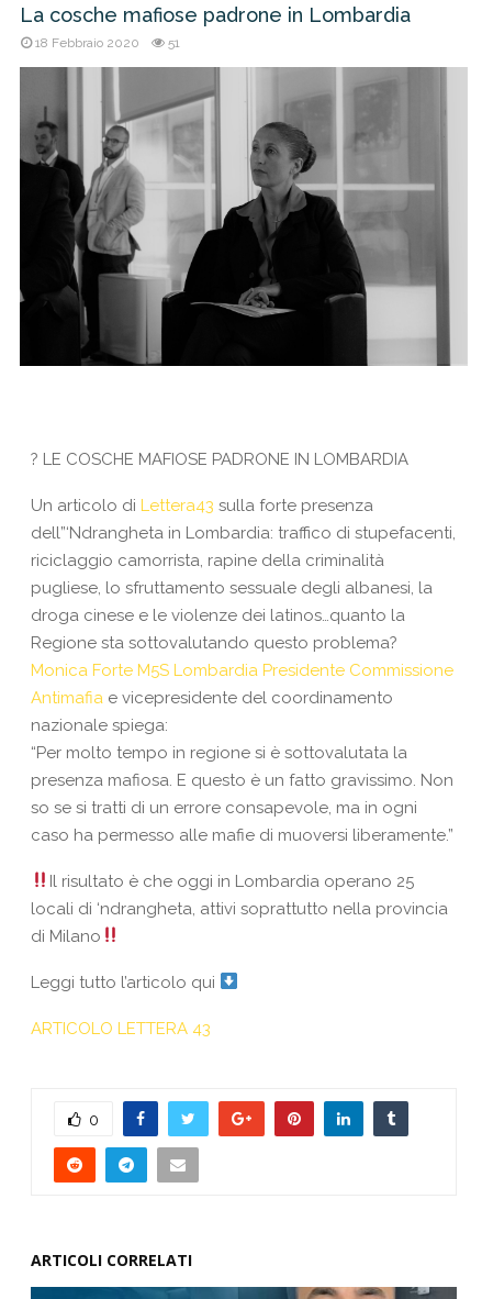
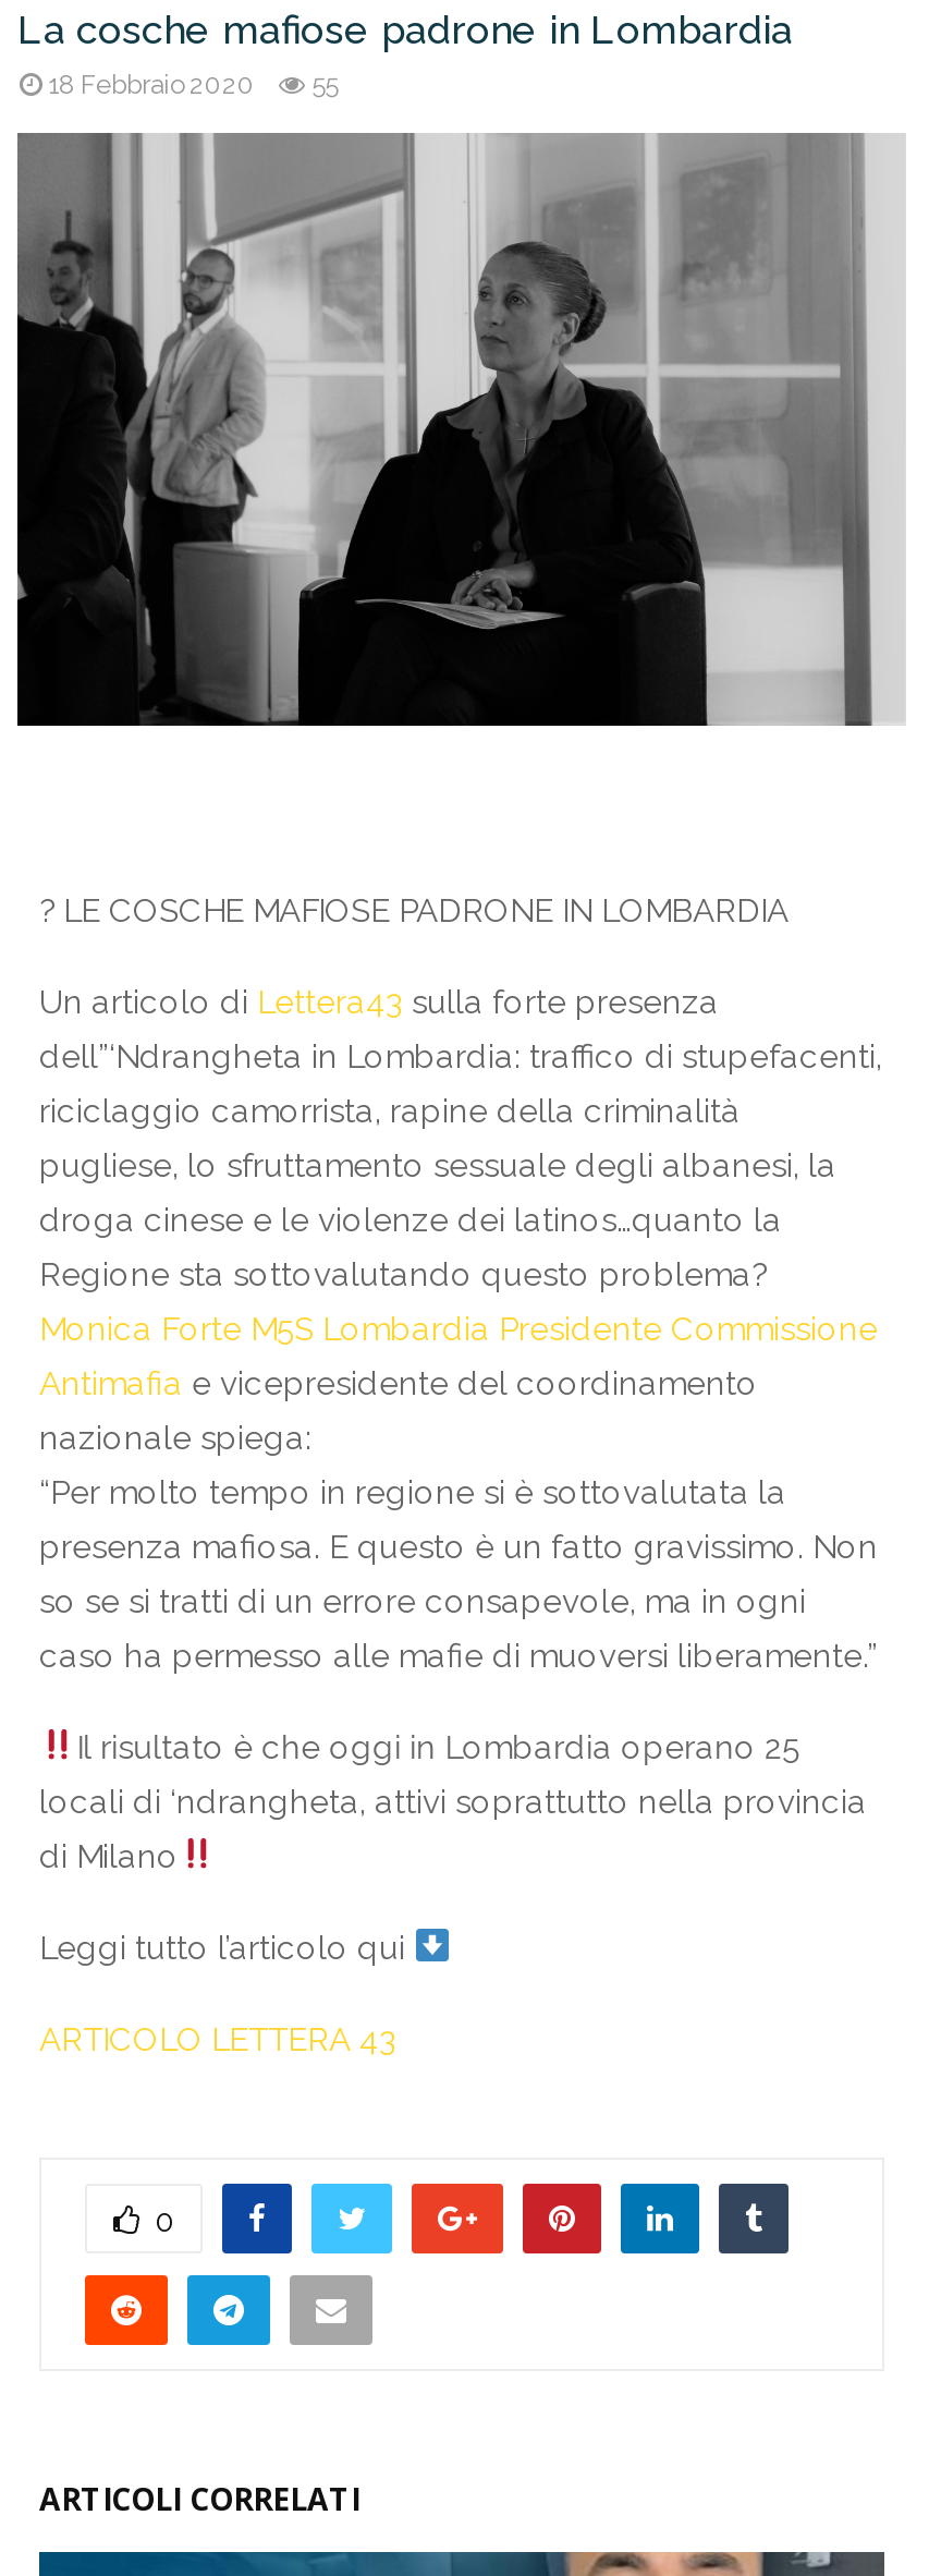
- 18 Febbraio 2020 51
+ 18 Febbraio 2020 55
